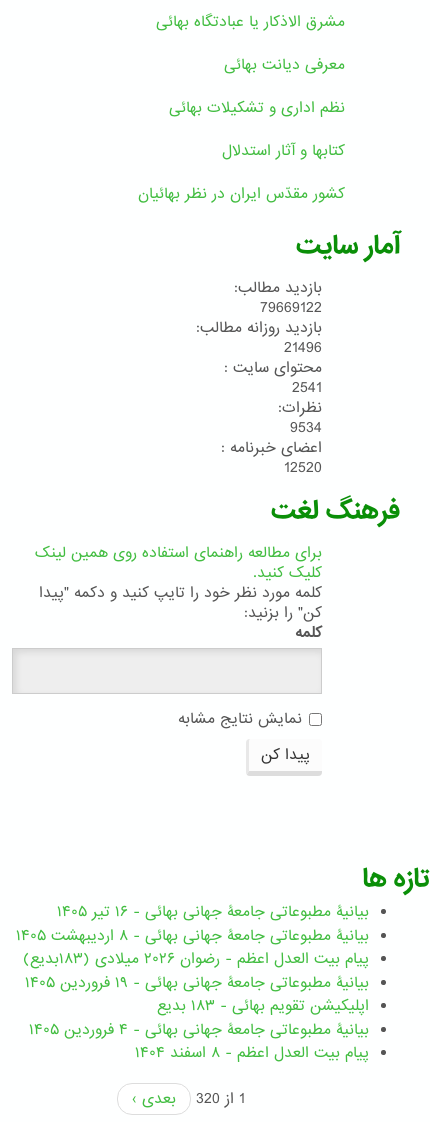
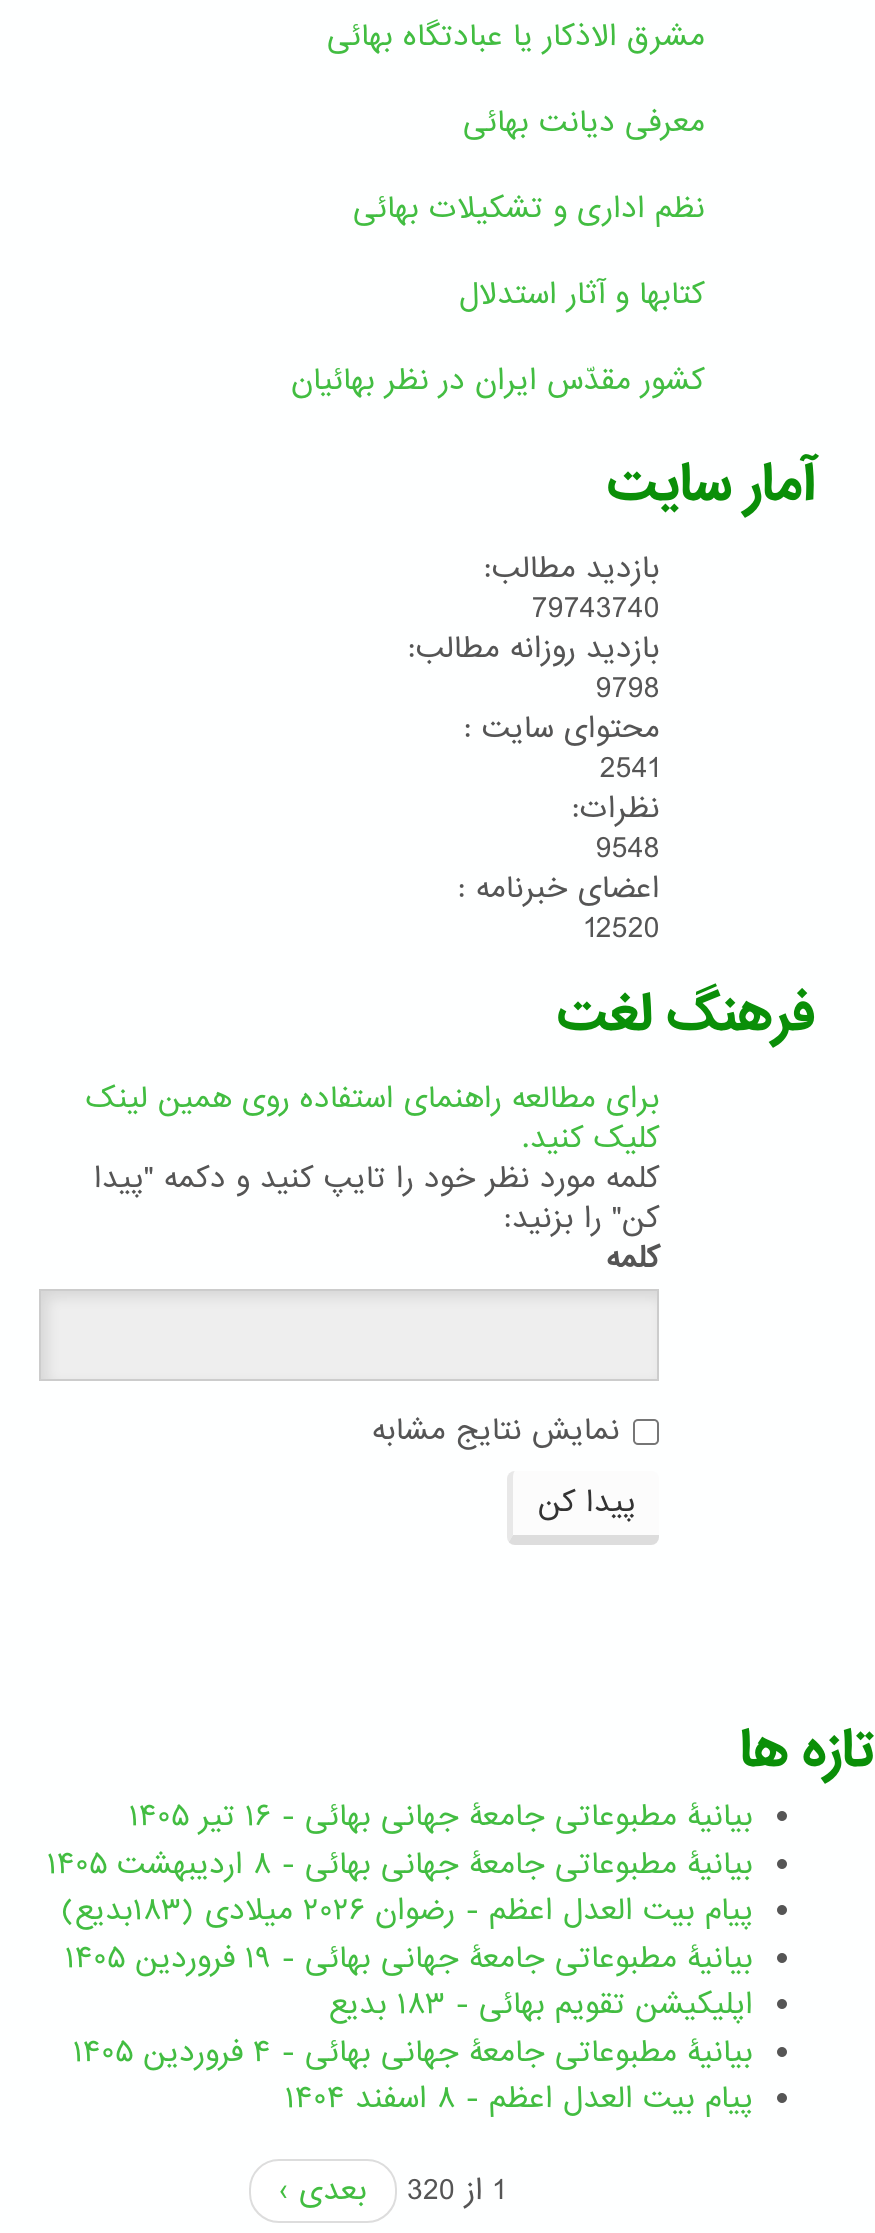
- 79669122
+ 79743740

- 21496
+ 9798

- 9534
+ 9548
